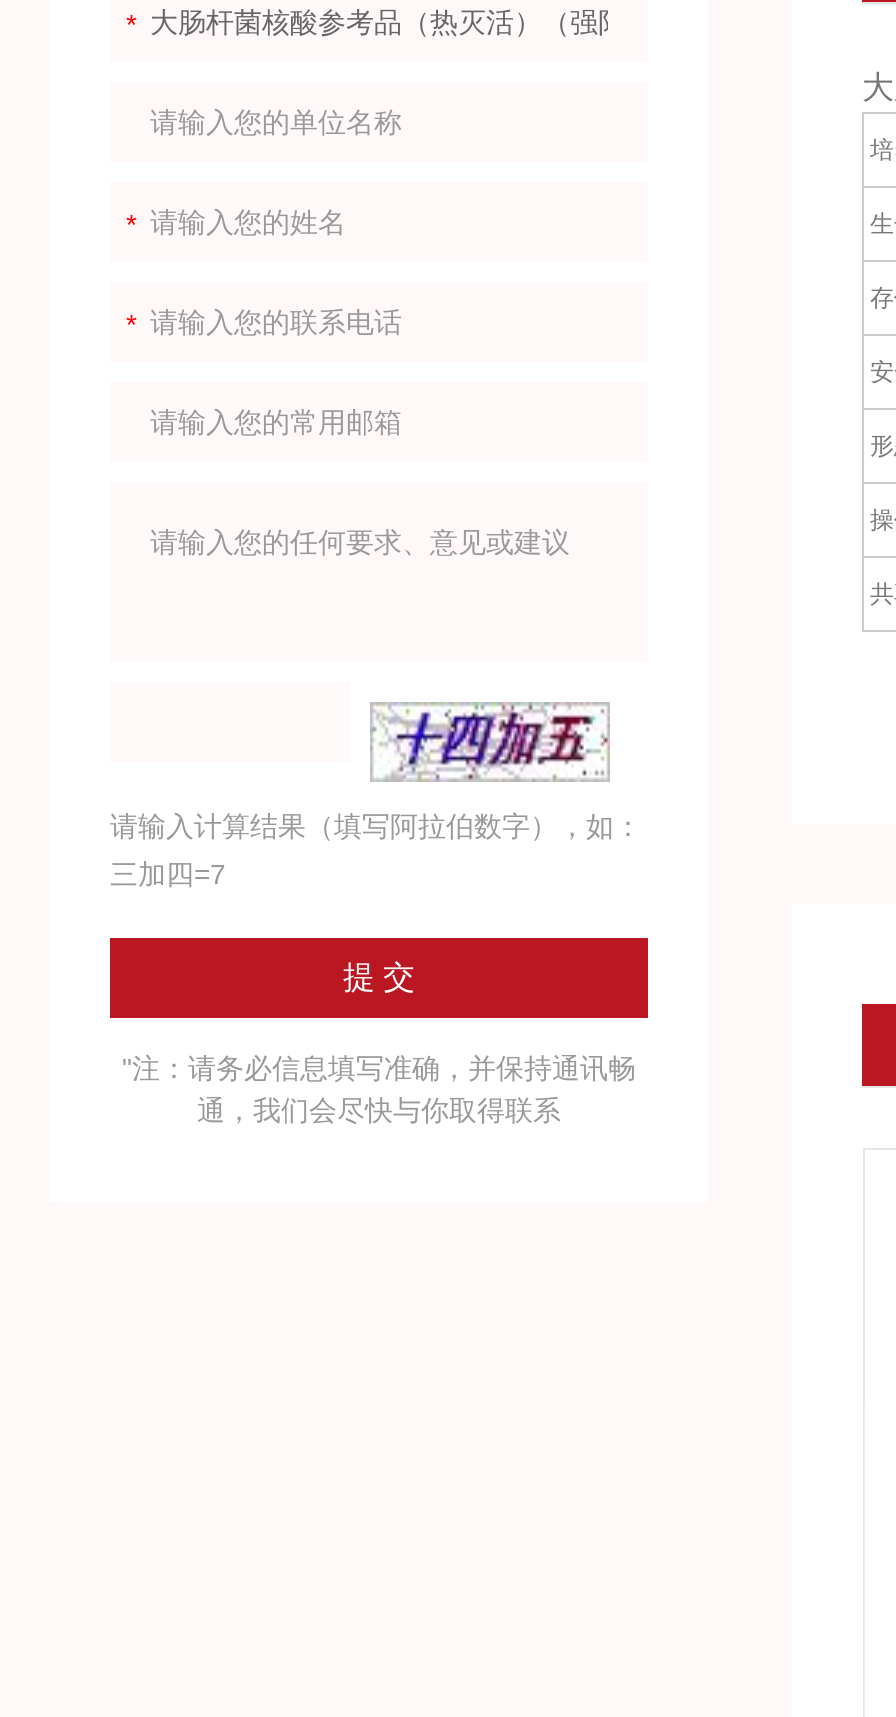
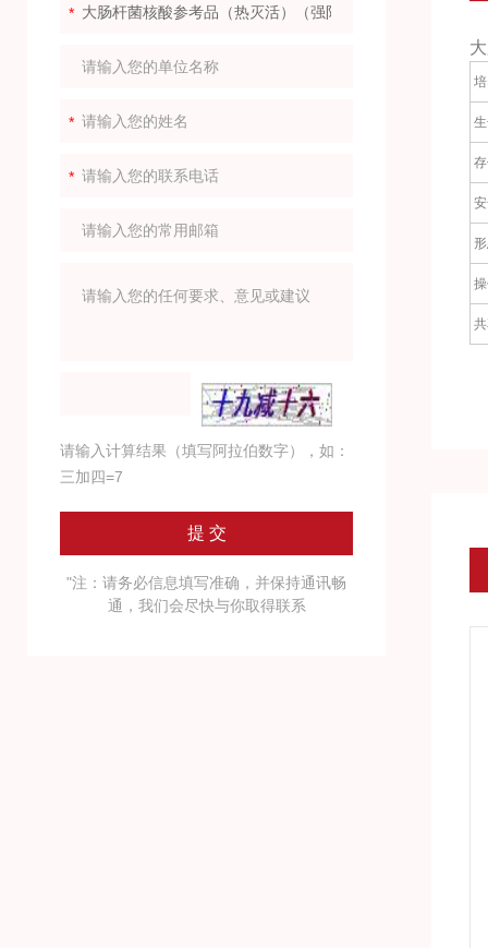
- [image]
+ [image]
